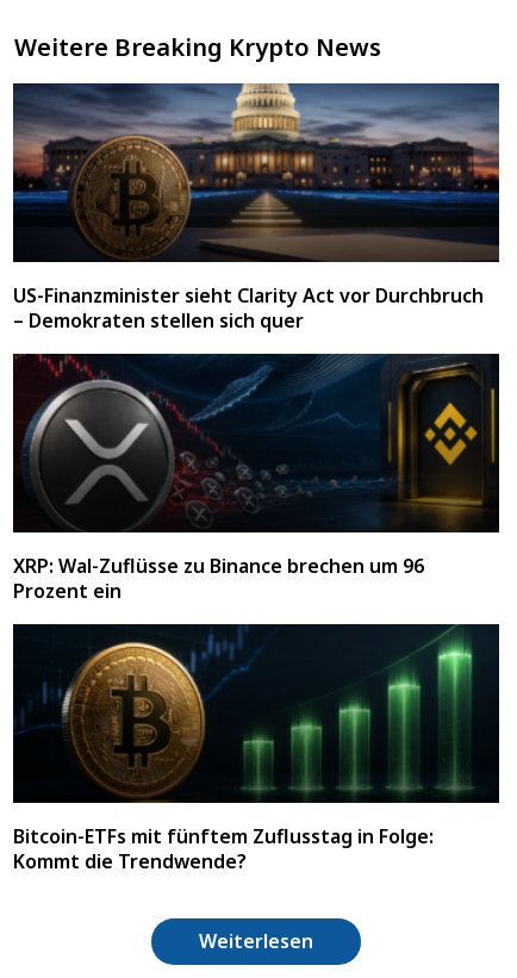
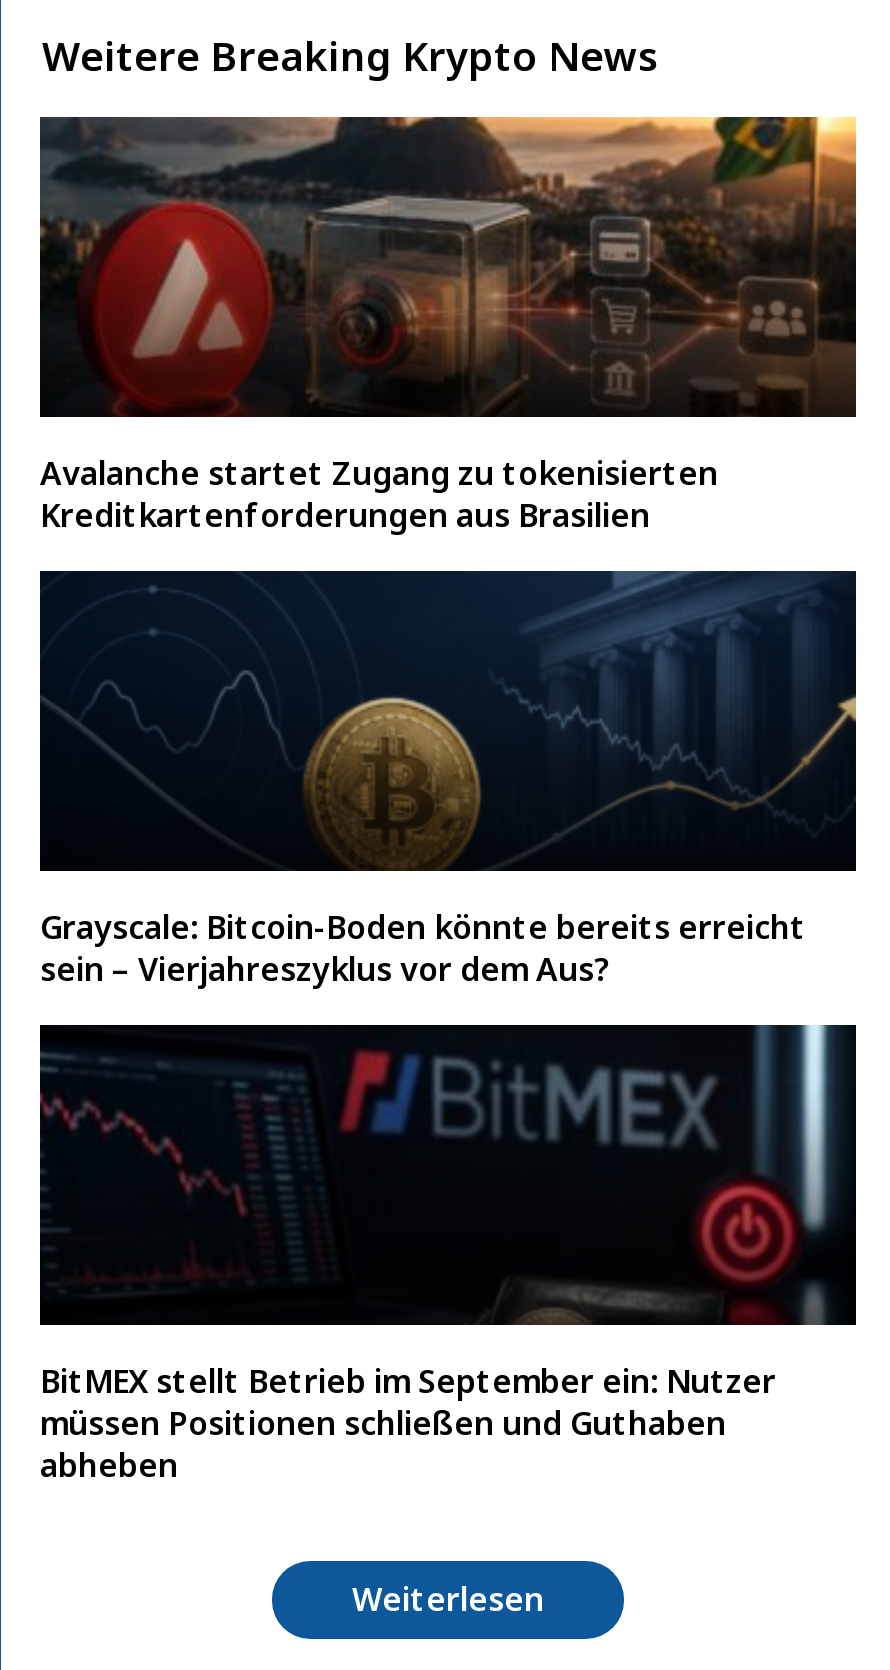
- [image]
- US-Finanzminister sieht Clarity Act vor Durchbruch
- – Demokraten stellen sich quer
+ [image]
+ Avalanche startet Zugang zu tokenisierten
+ Kreditkartenforderungen aus Brasilien

- [image]
- XRP: Wal-Zuflüsse zu Binance brechen um 96
- Prozent ein
+ [image]
+ Grayscale: Bitcoin-Boden könnte bereits erreicht
+ sein – Vierjahreszyklus vor dem Aus?

- [image]
- Bitcoin-ETFs mit fünftem Zuflusstag in Folge:
- Kommt die Trendwende?
+ [image]
+ BitMEX stellt Betrieb im September ein: Nutzer
+ müssen Positionen schließen und Guthaben
+ abheben
